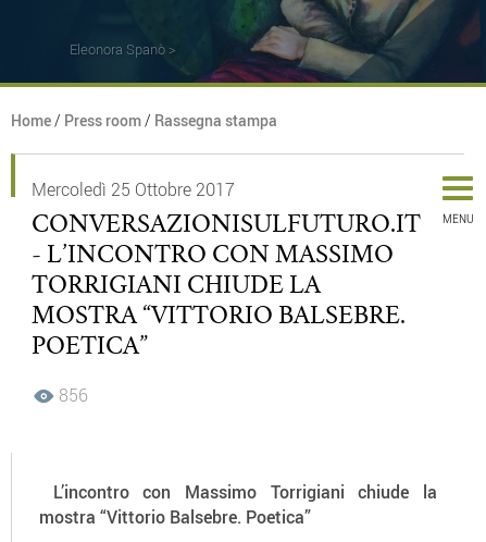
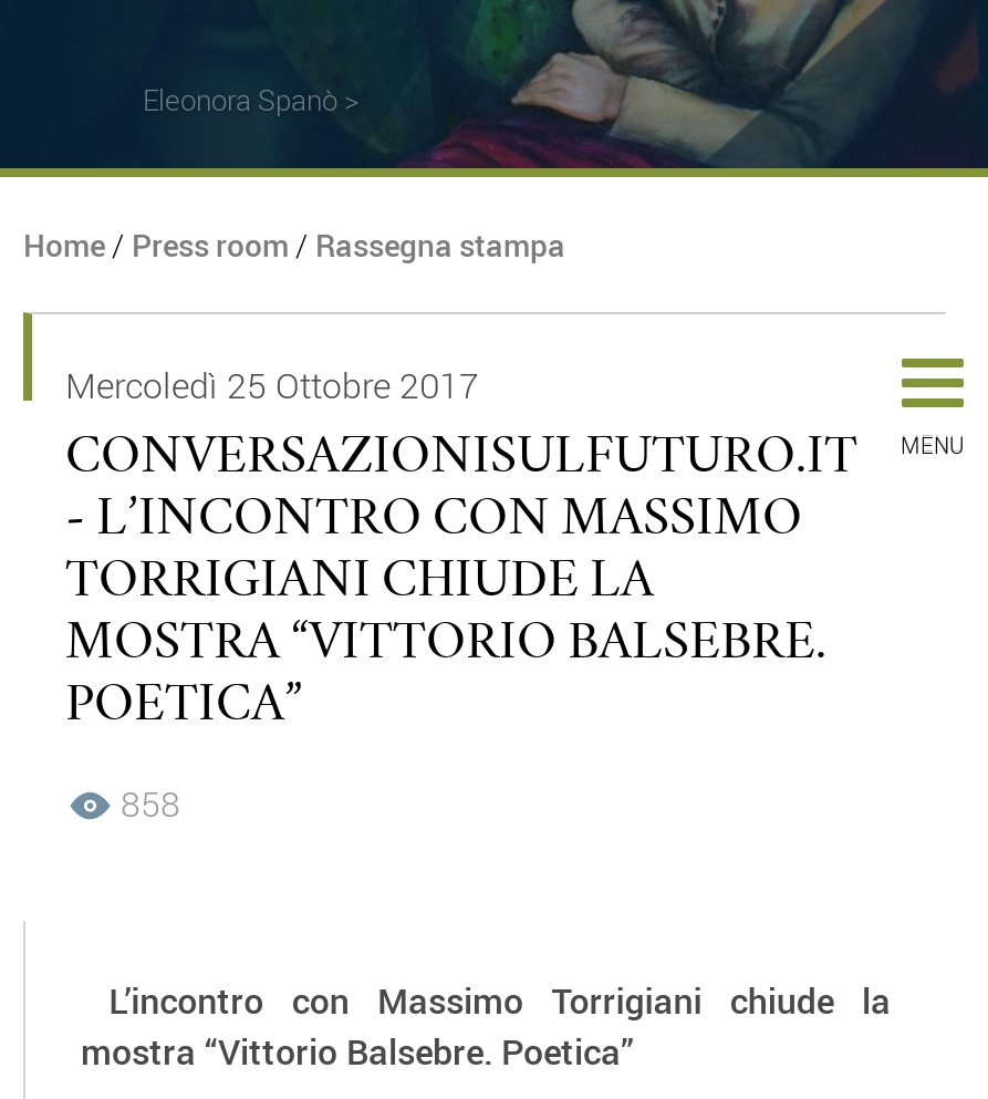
- 856
+ 858
